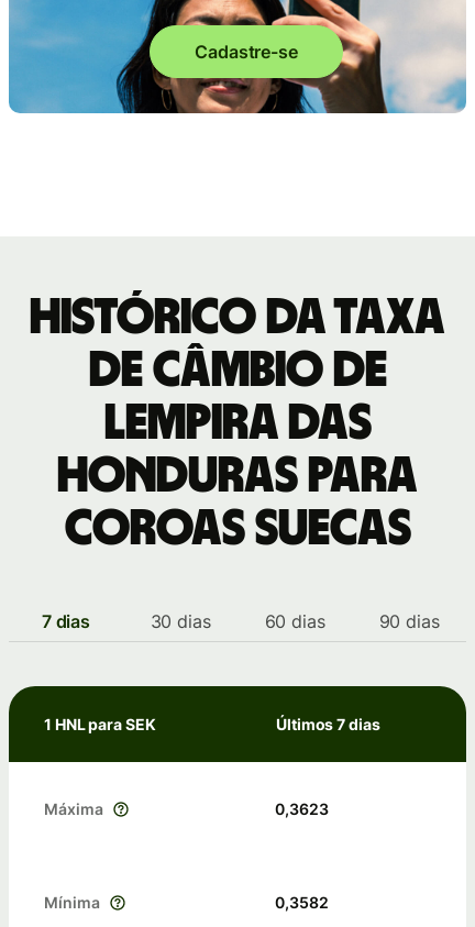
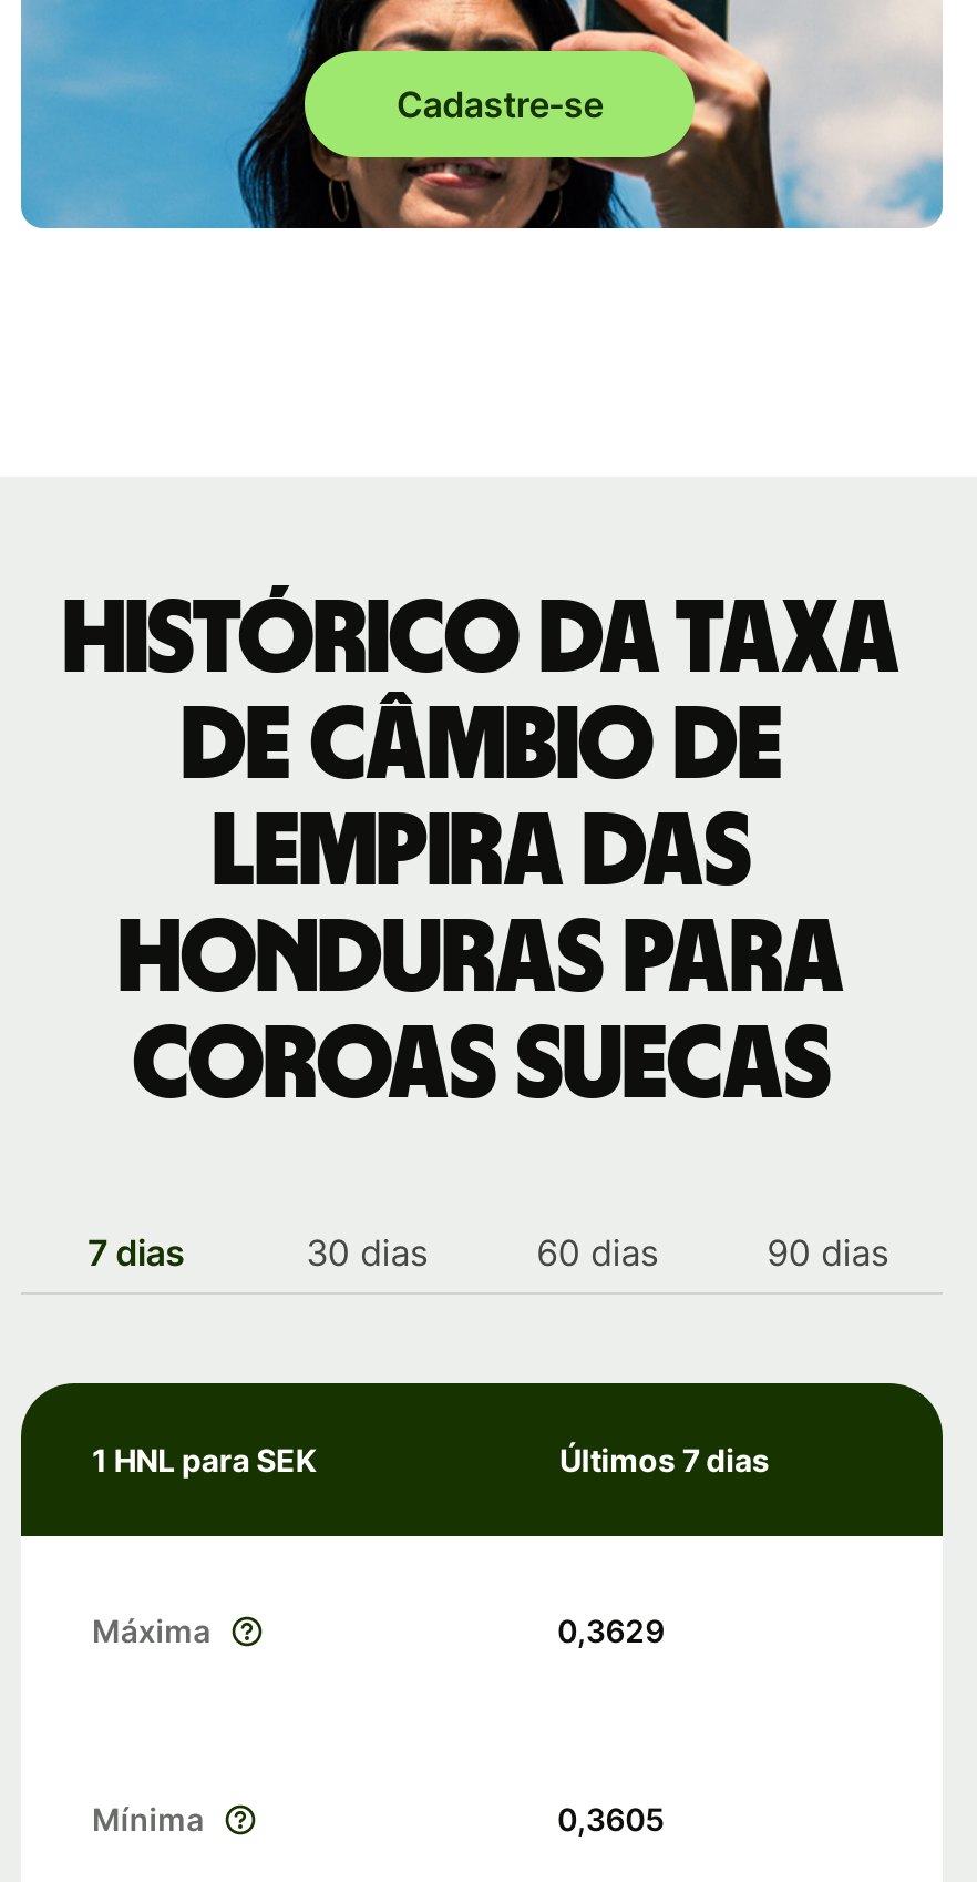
- 0,3623
+ 0,3629

- 0,3582
+ 0,3605
